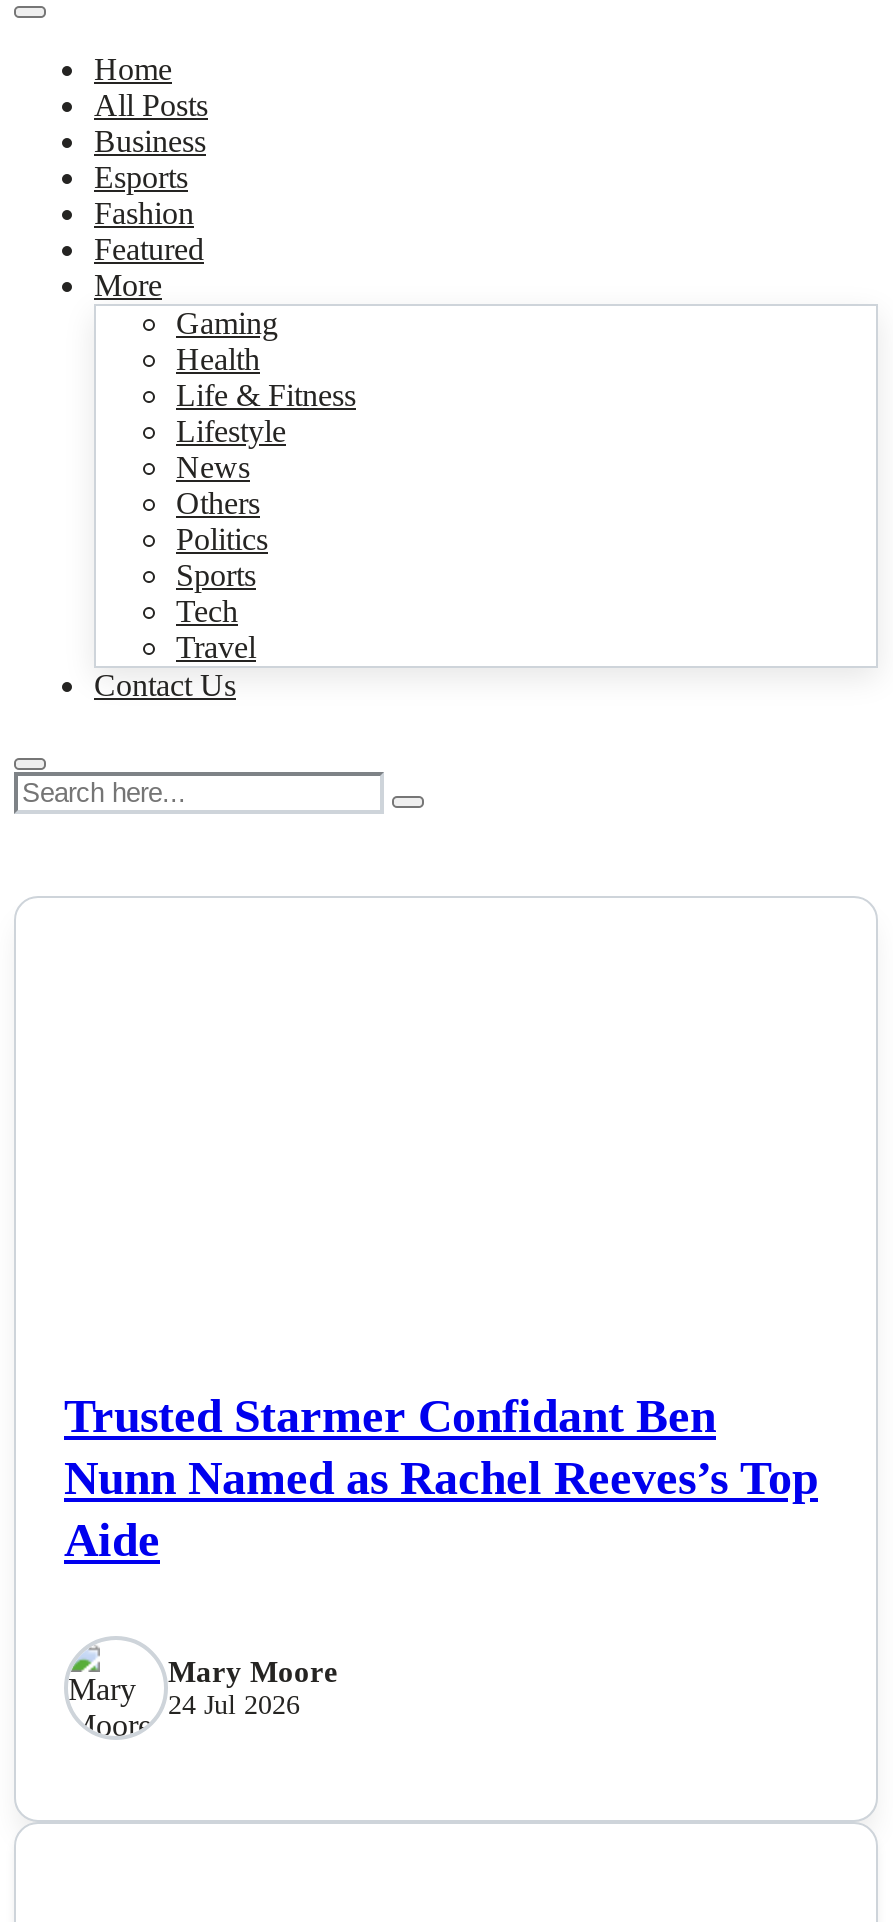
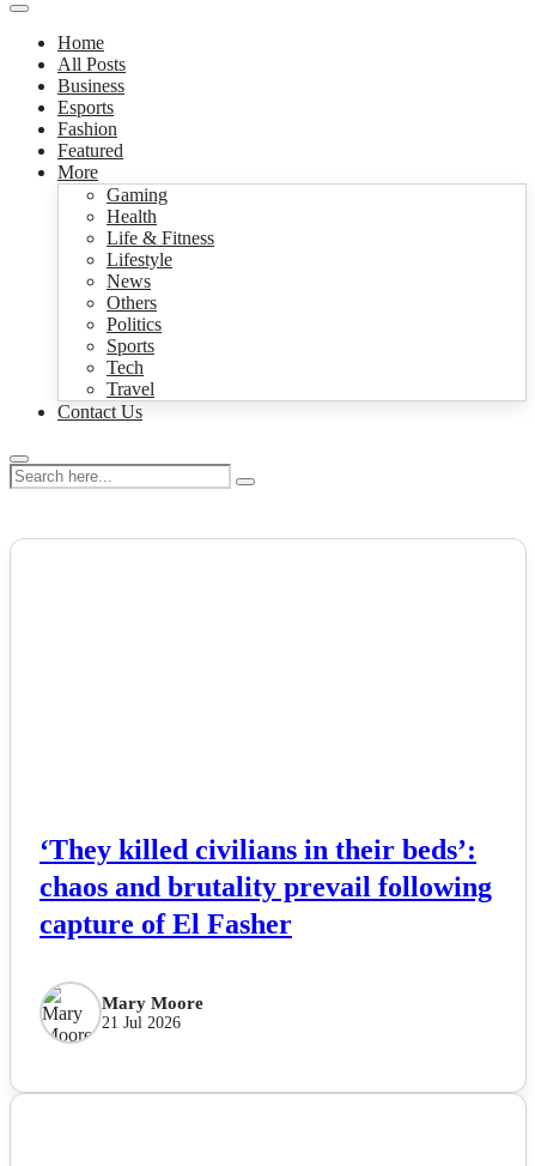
- Trusted Starmer Confidant Ben
- Nunn Named as Rachel Reeves’s Top
- Aide
+ ‘They killed civilians in their beds’:
+ chaos and brutality prevail following
+ capture of El Fasher

- 24 Jul 2026
+ 21 Jul 2026
